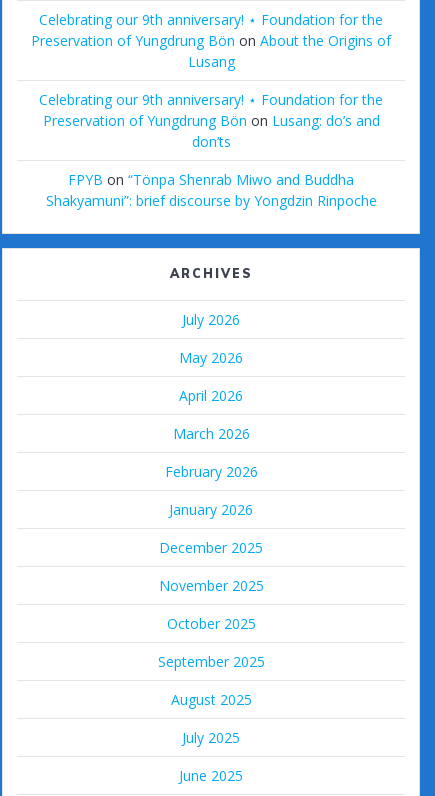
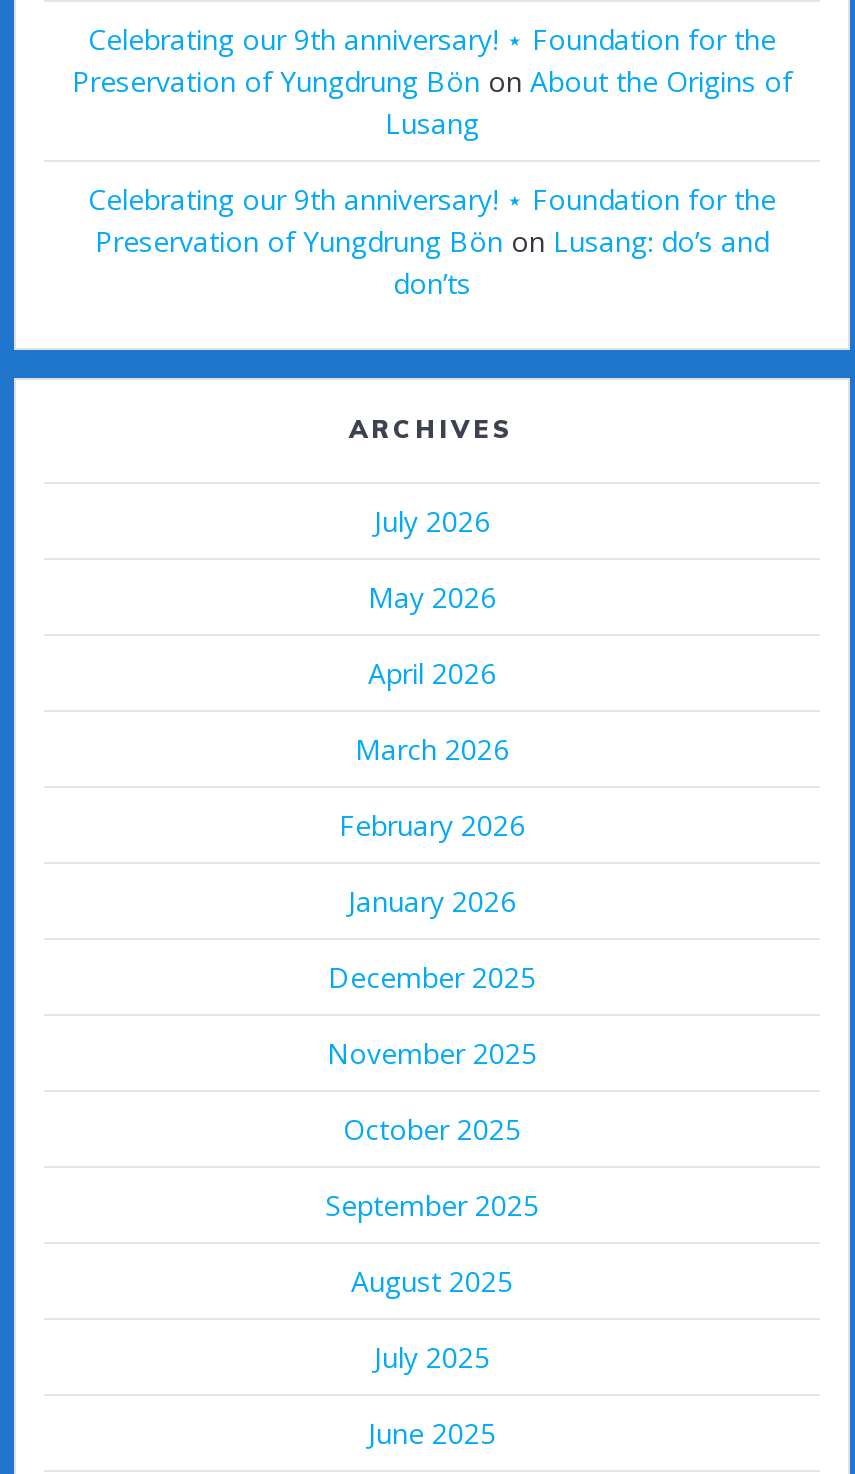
- FPYB on “Tönpa Shenrab Miwo and Buddha
- Shakyamuni”: brief discourse by Yongdzin Rinpoche
